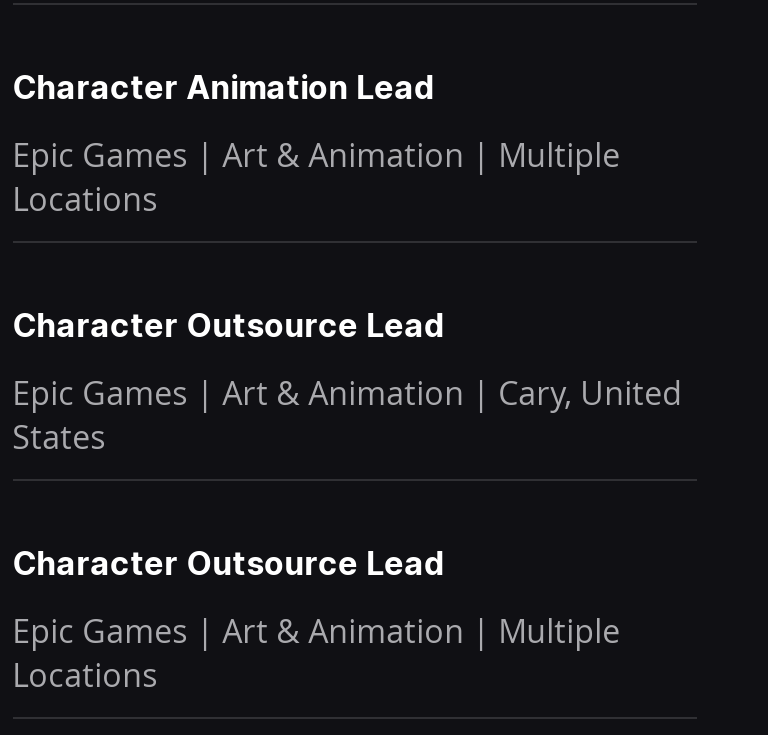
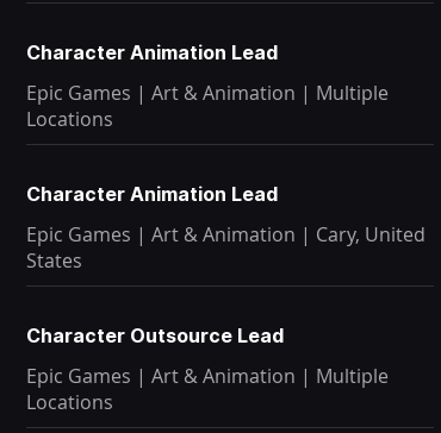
- Character Outsource Lead
+ Character Animation Lead
